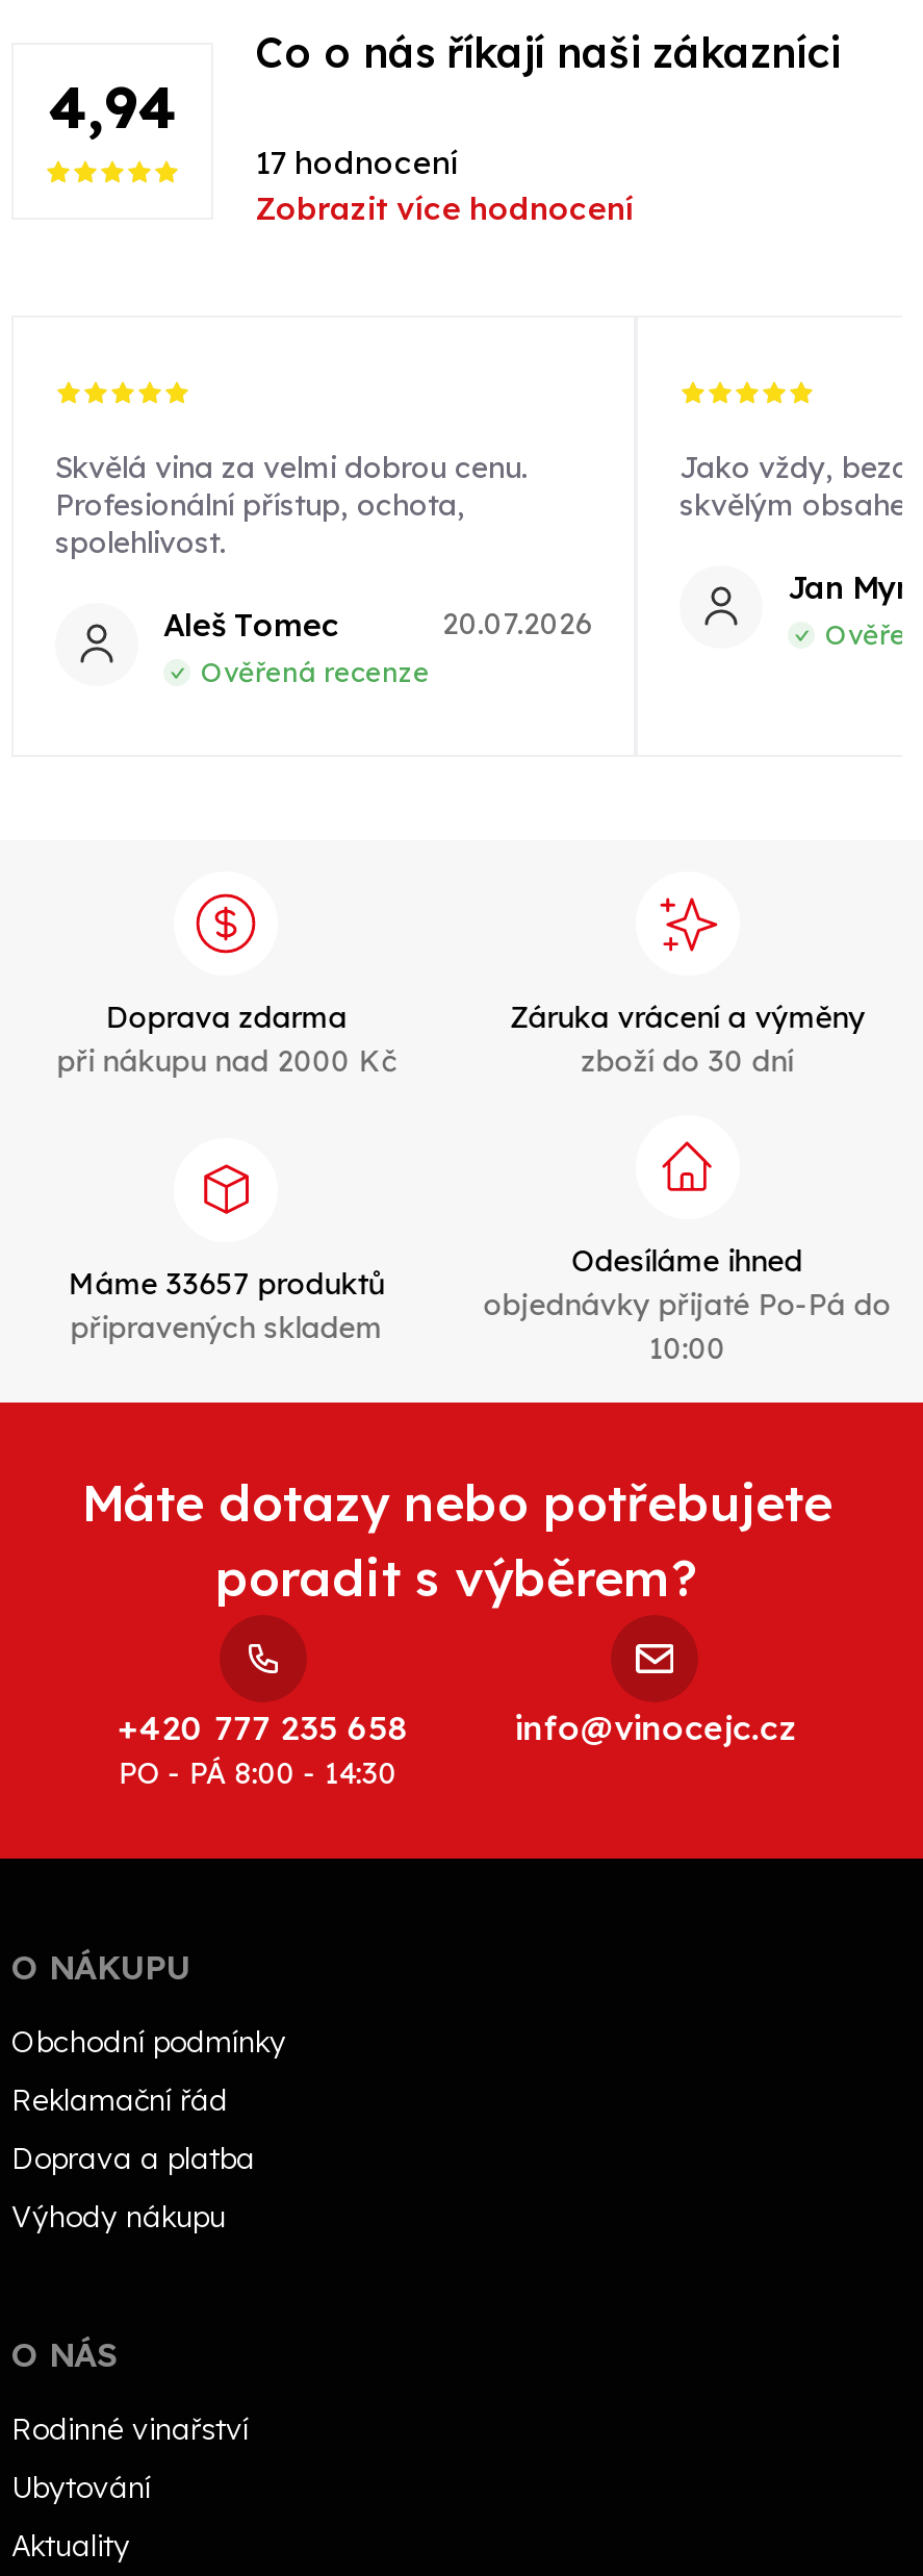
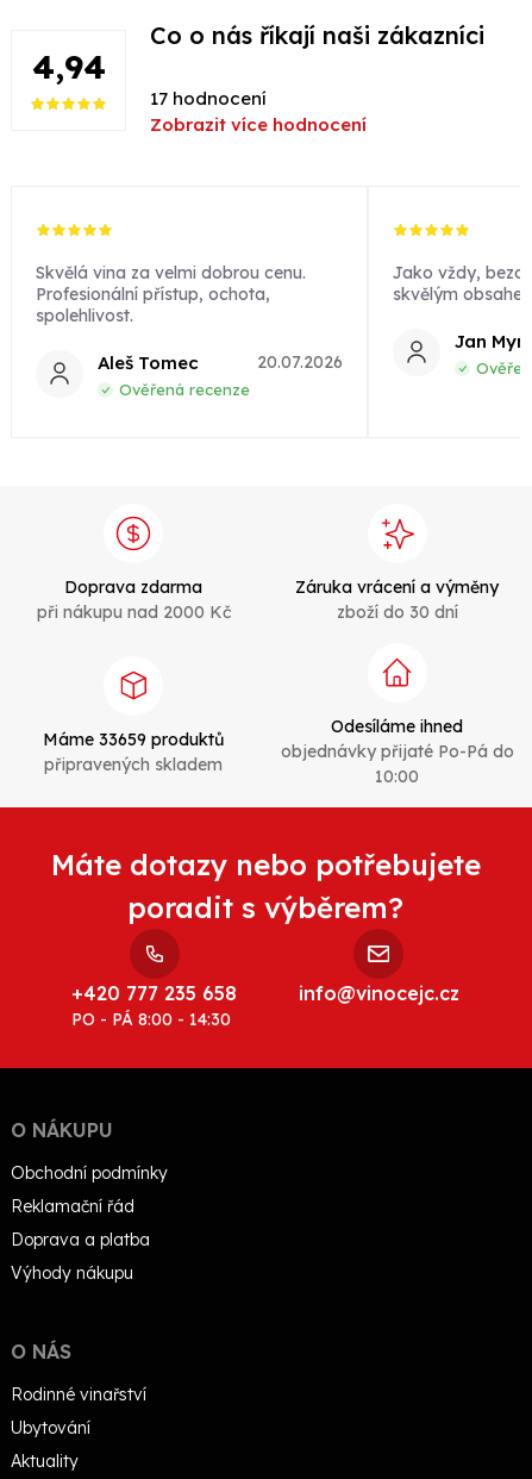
- Máme 33657 produktů
+ Máme 33659 produktů
